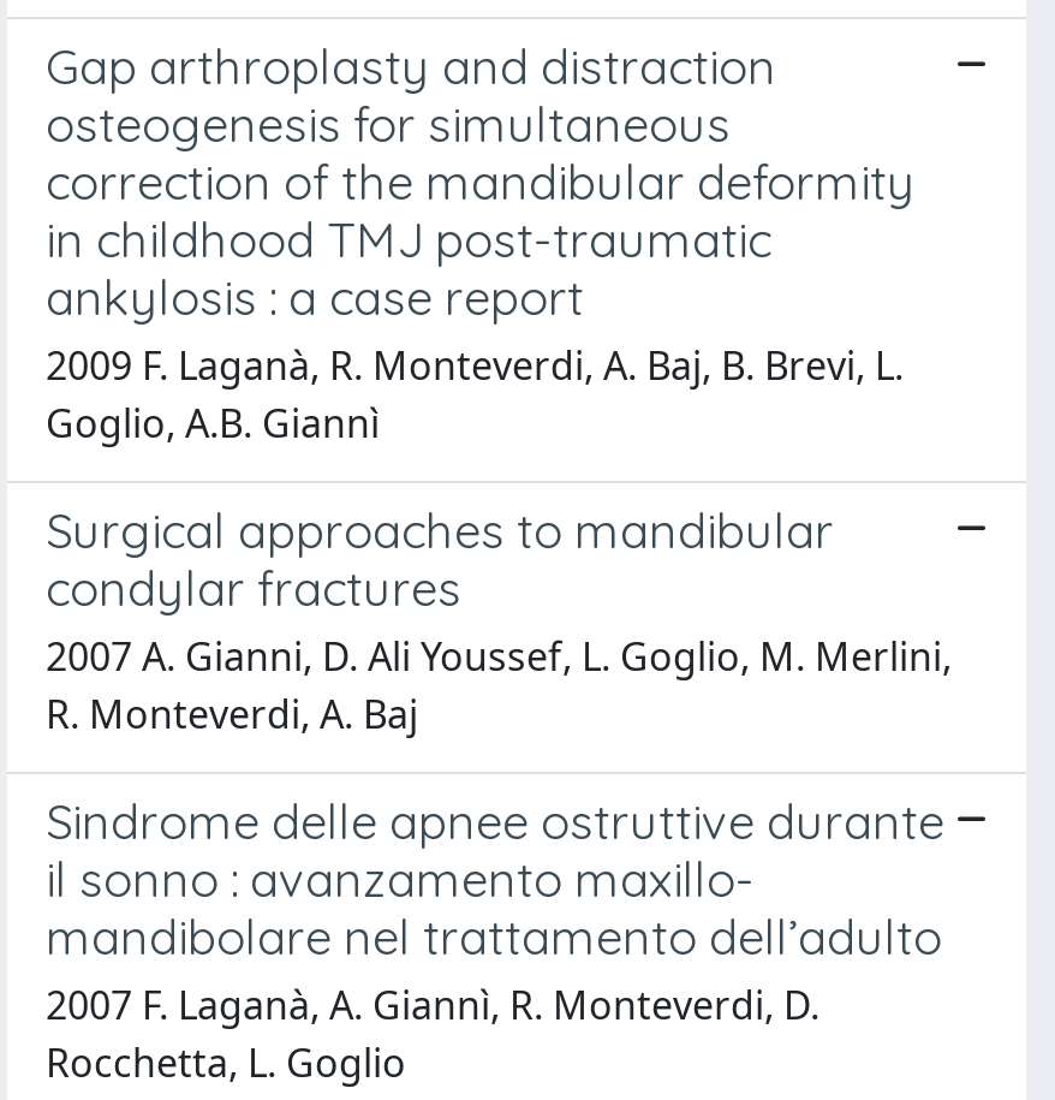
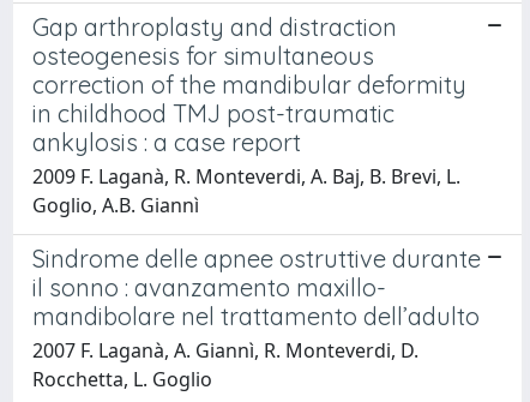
- Surgical approaches to mandibular
- condylar fractures
- 2007 A. Gianni, D. Ali Youssef, L. Goglio, M. Merlini,
- R. Monteverdi, A. Baj
